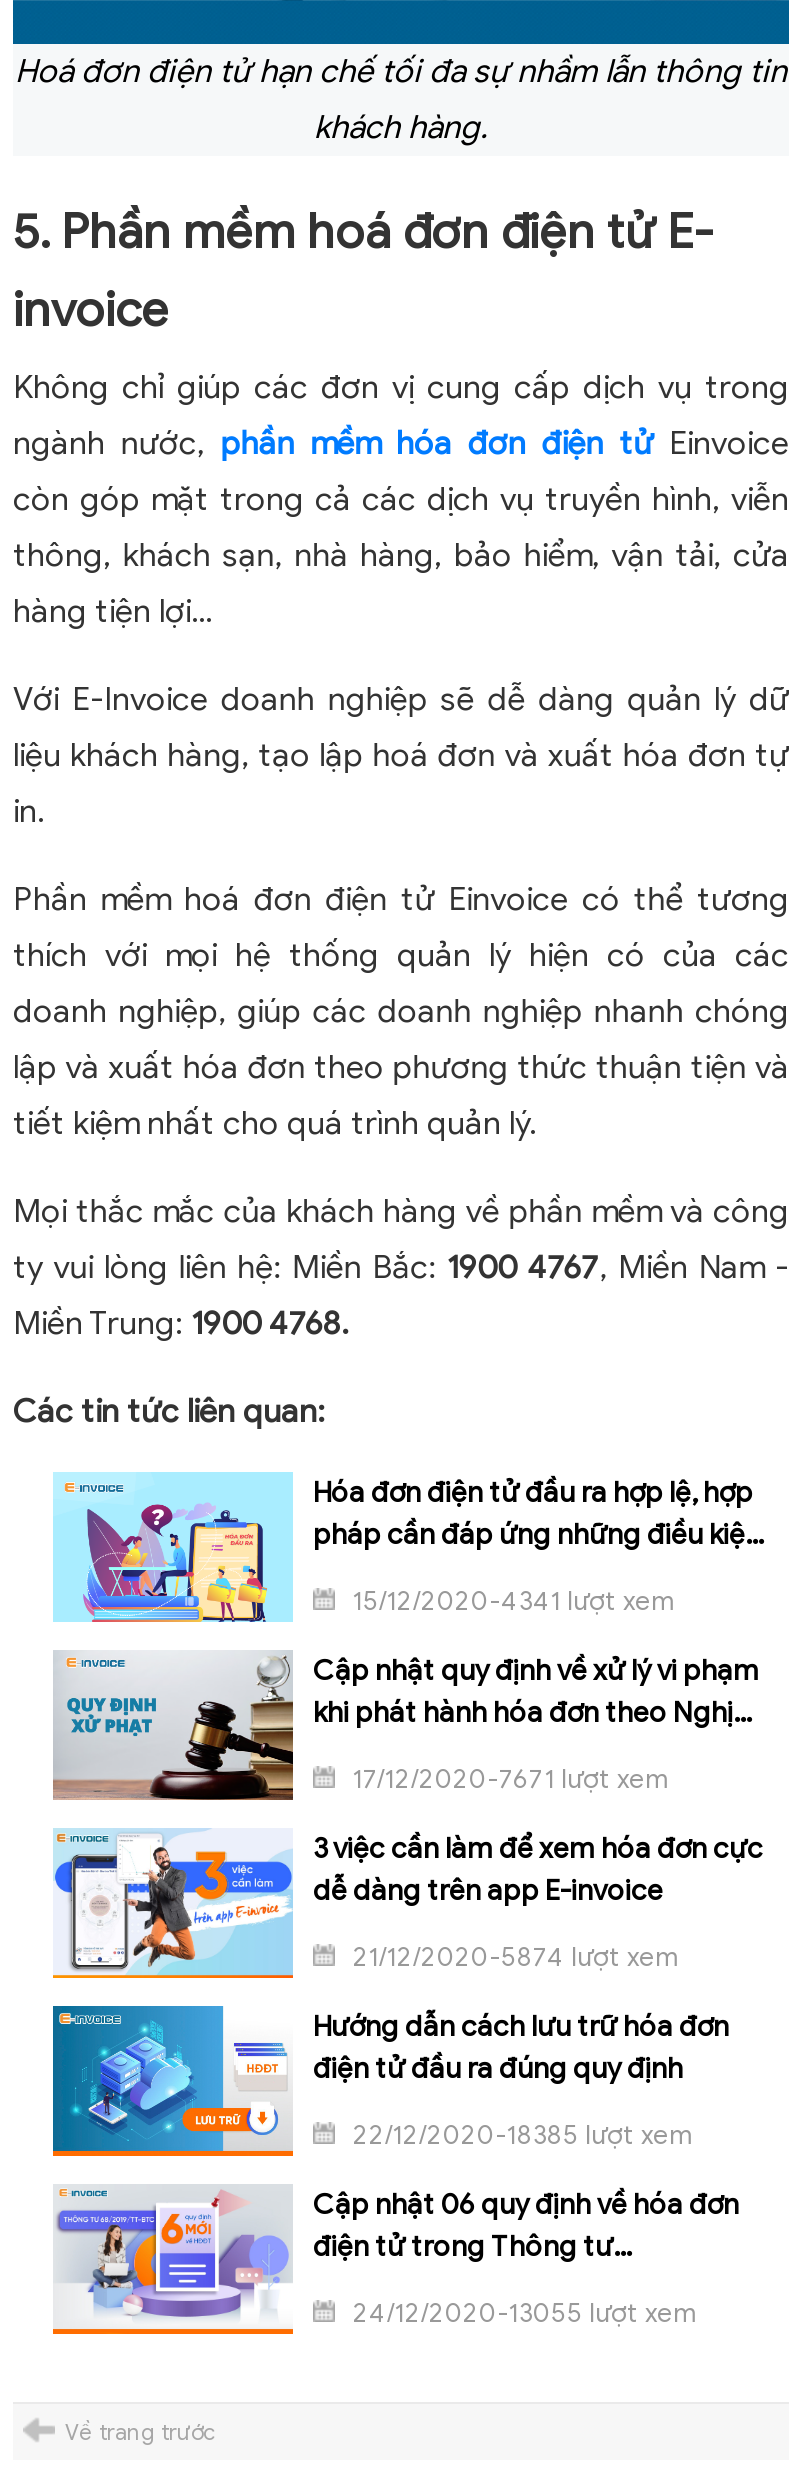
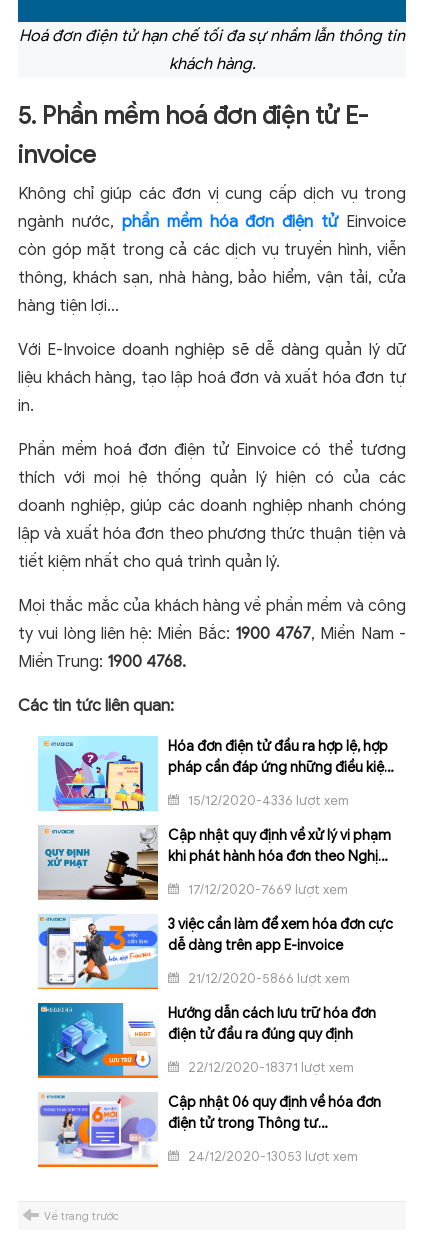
- 15/12/2020-4341 lượt xem
+ 15/12/2020-4336 lượt xem

- 17/12/2020-7671 lượt xem
+ 17/12/2020-7669 lượt xem

- 21/12/2020-5874 lượt xem
+ 21/12/2020-5866 lượt xem

- 22/12/2020-18385 lượt xem
+ 22/12/2020-18371 lượt xem

- 24/12/2020-13055 lượt xem
+ 24/12/2020-13053 lượt xem
